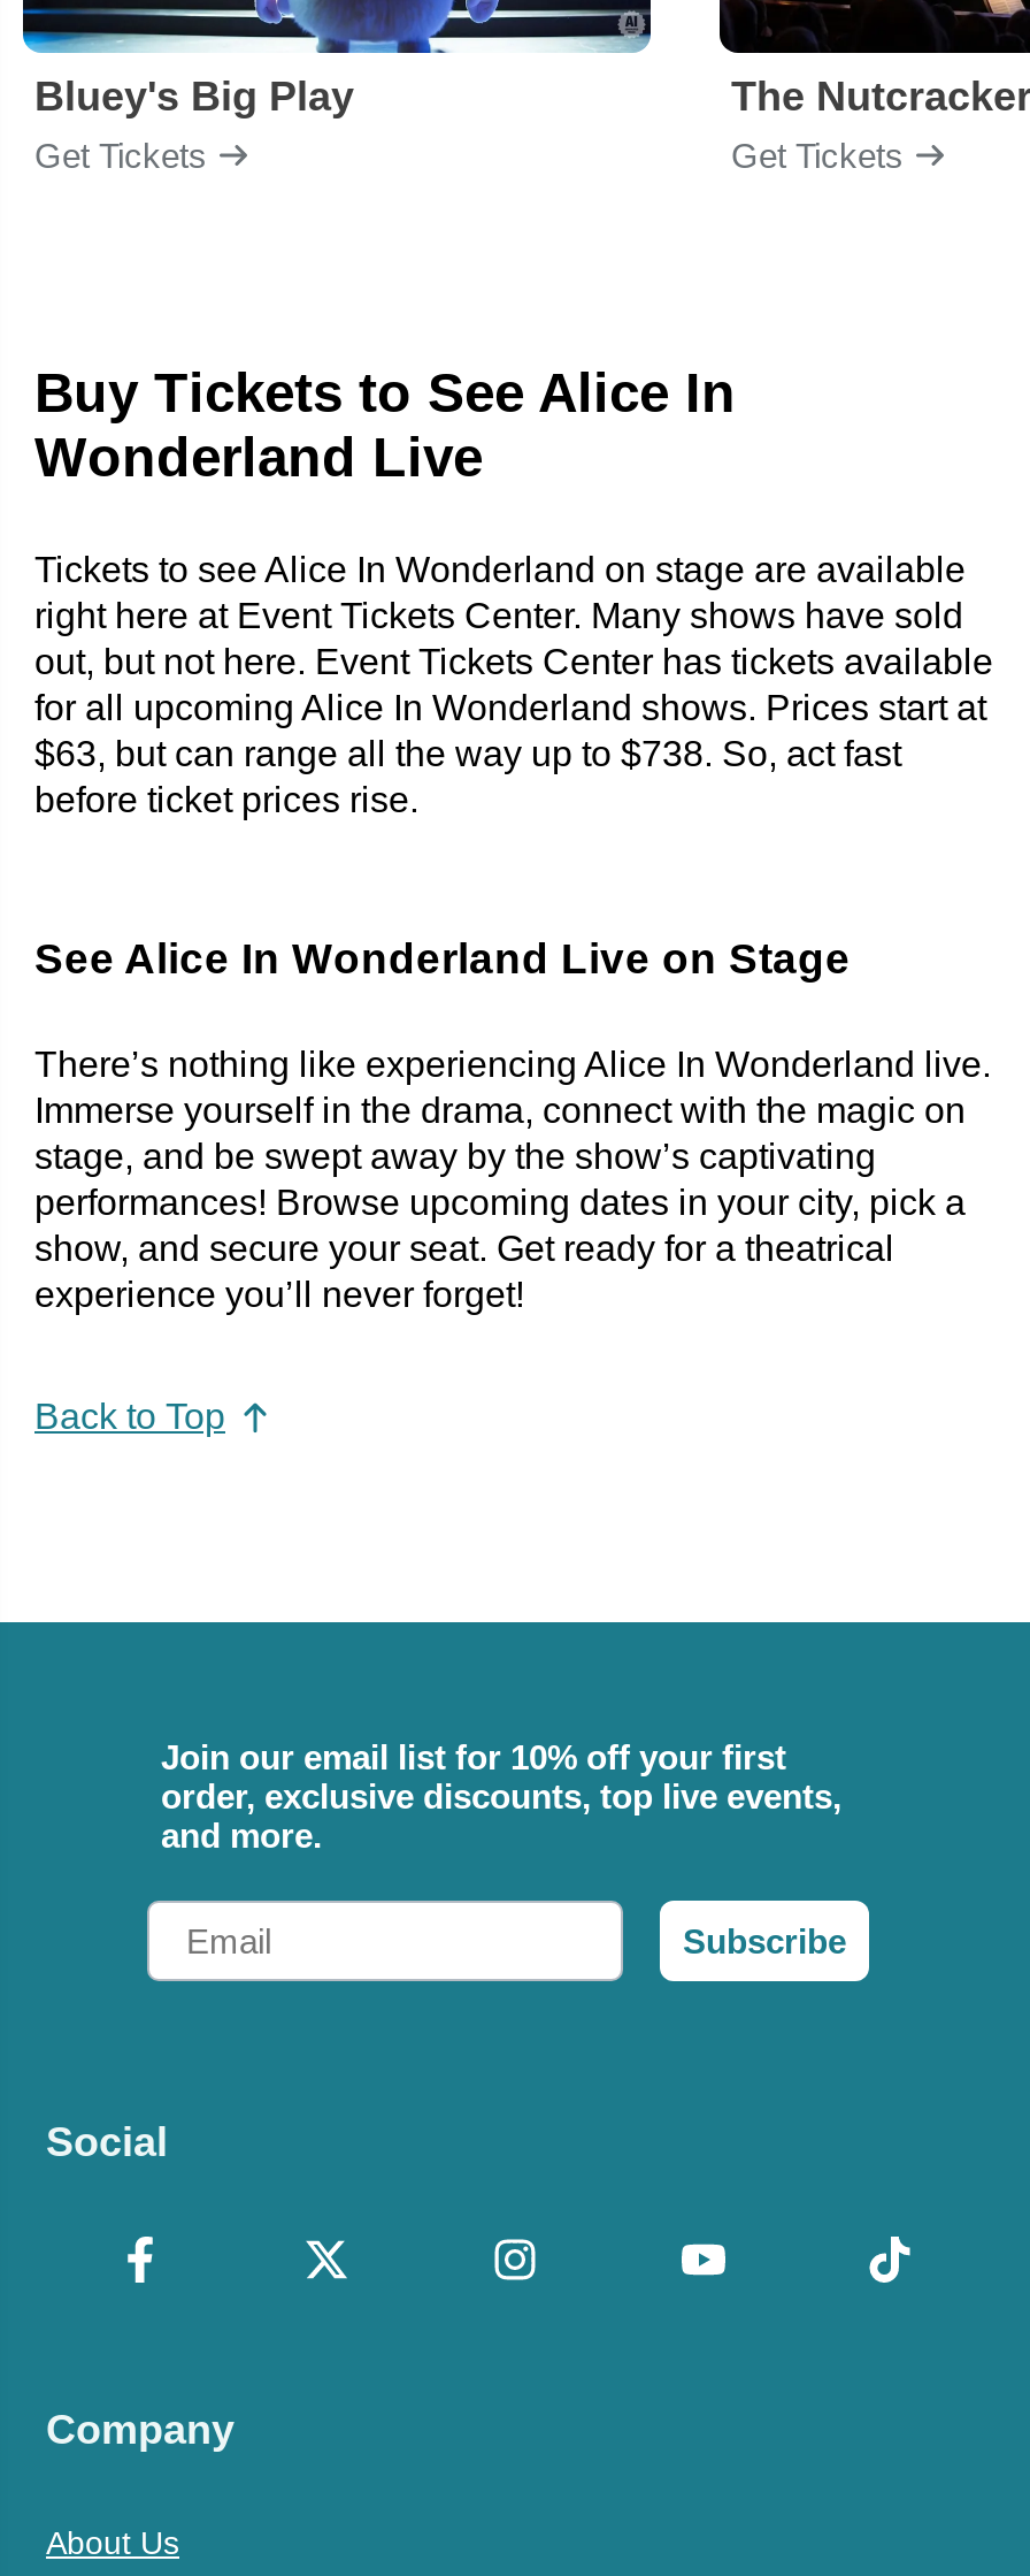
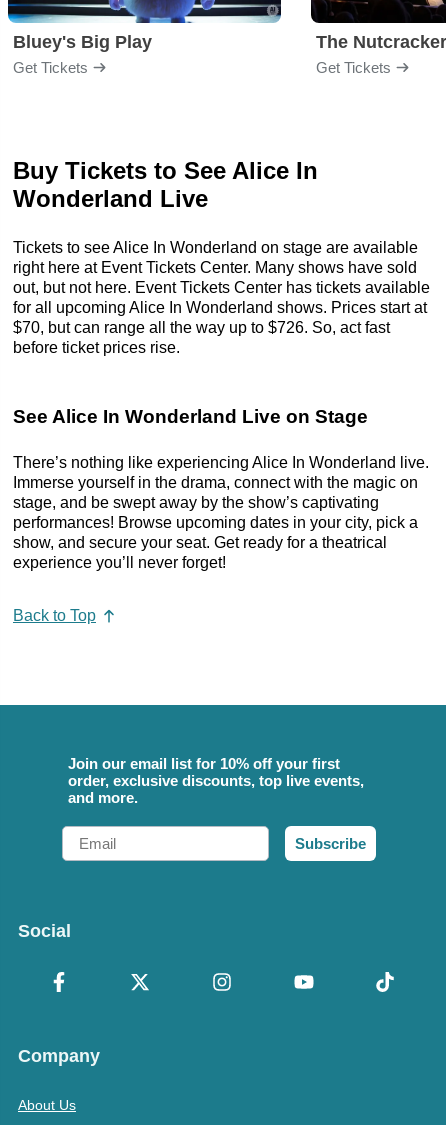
- $63, but can range all the way up to $738. So, act fast
+ $70, but can range all the way up to $726. So, act fast
